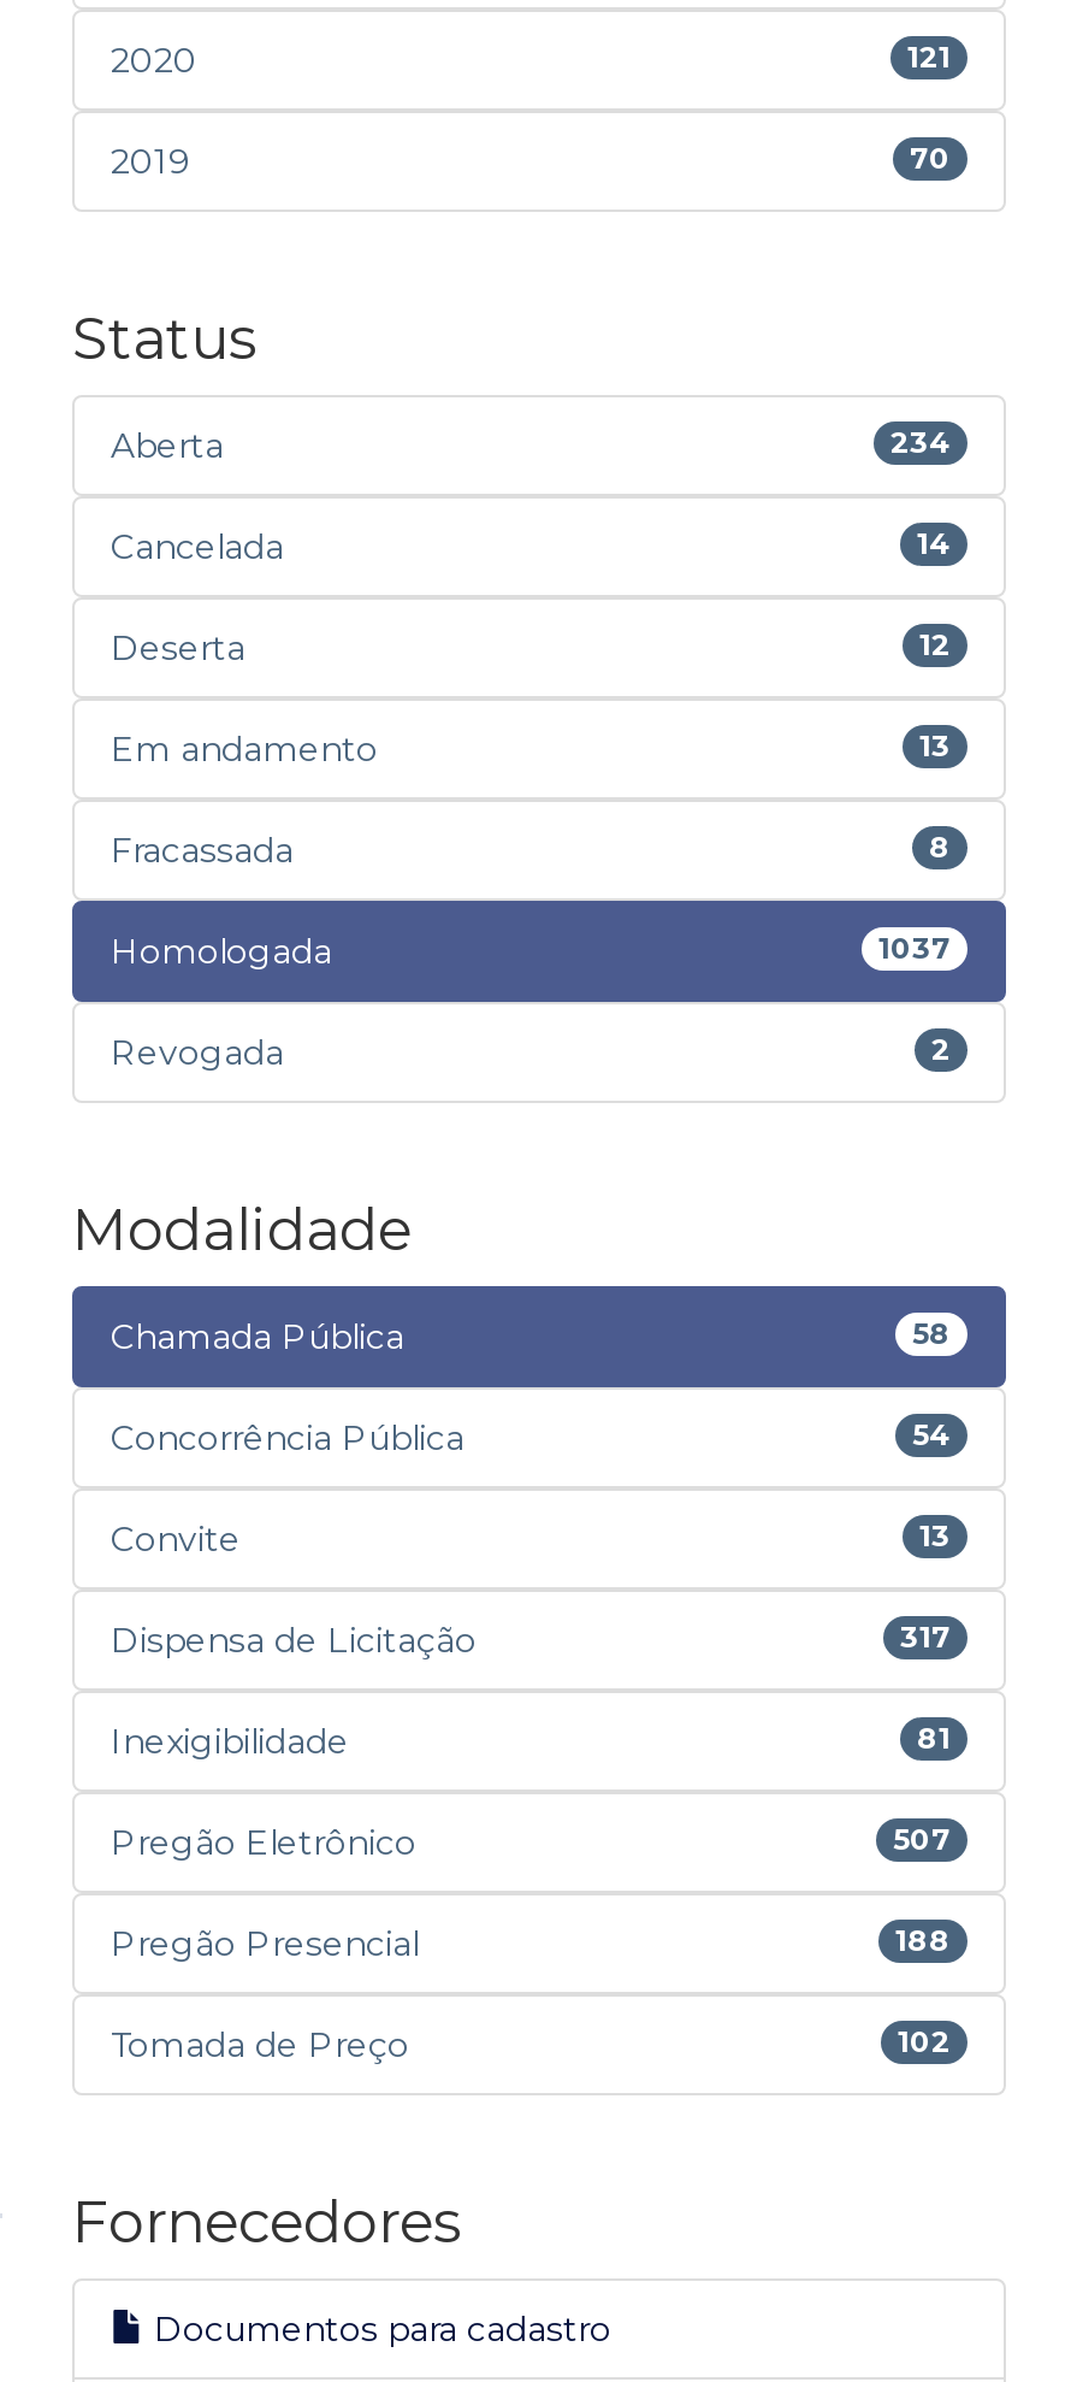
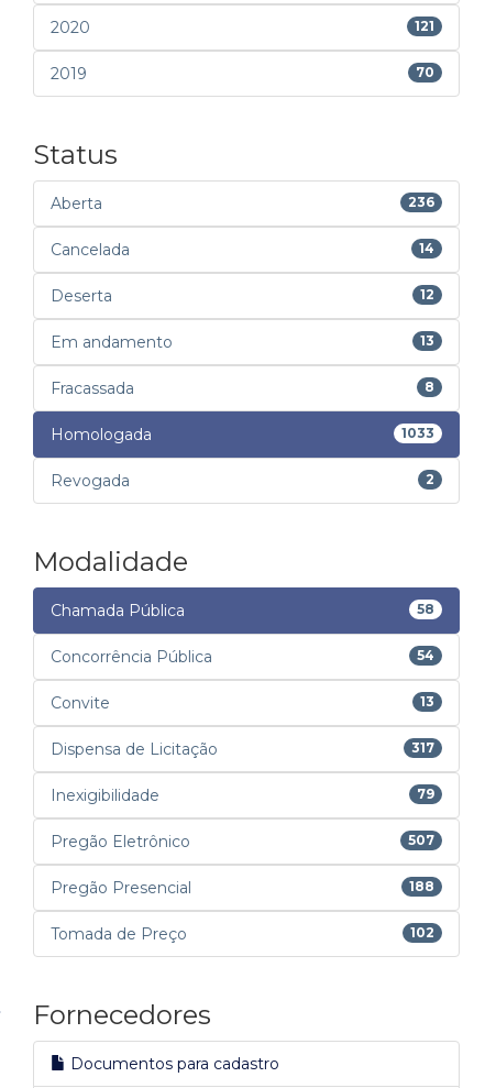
- 234
+ 236

- 1037
+ 1033

- 81
+ 79
